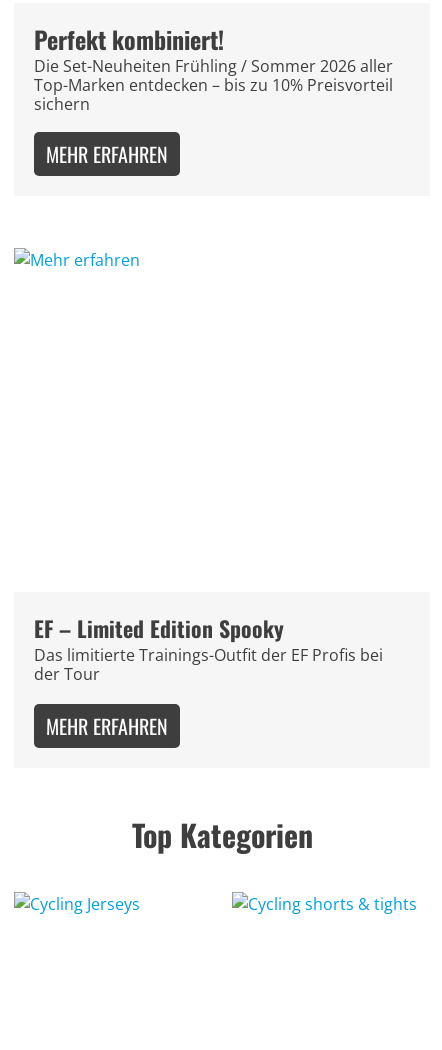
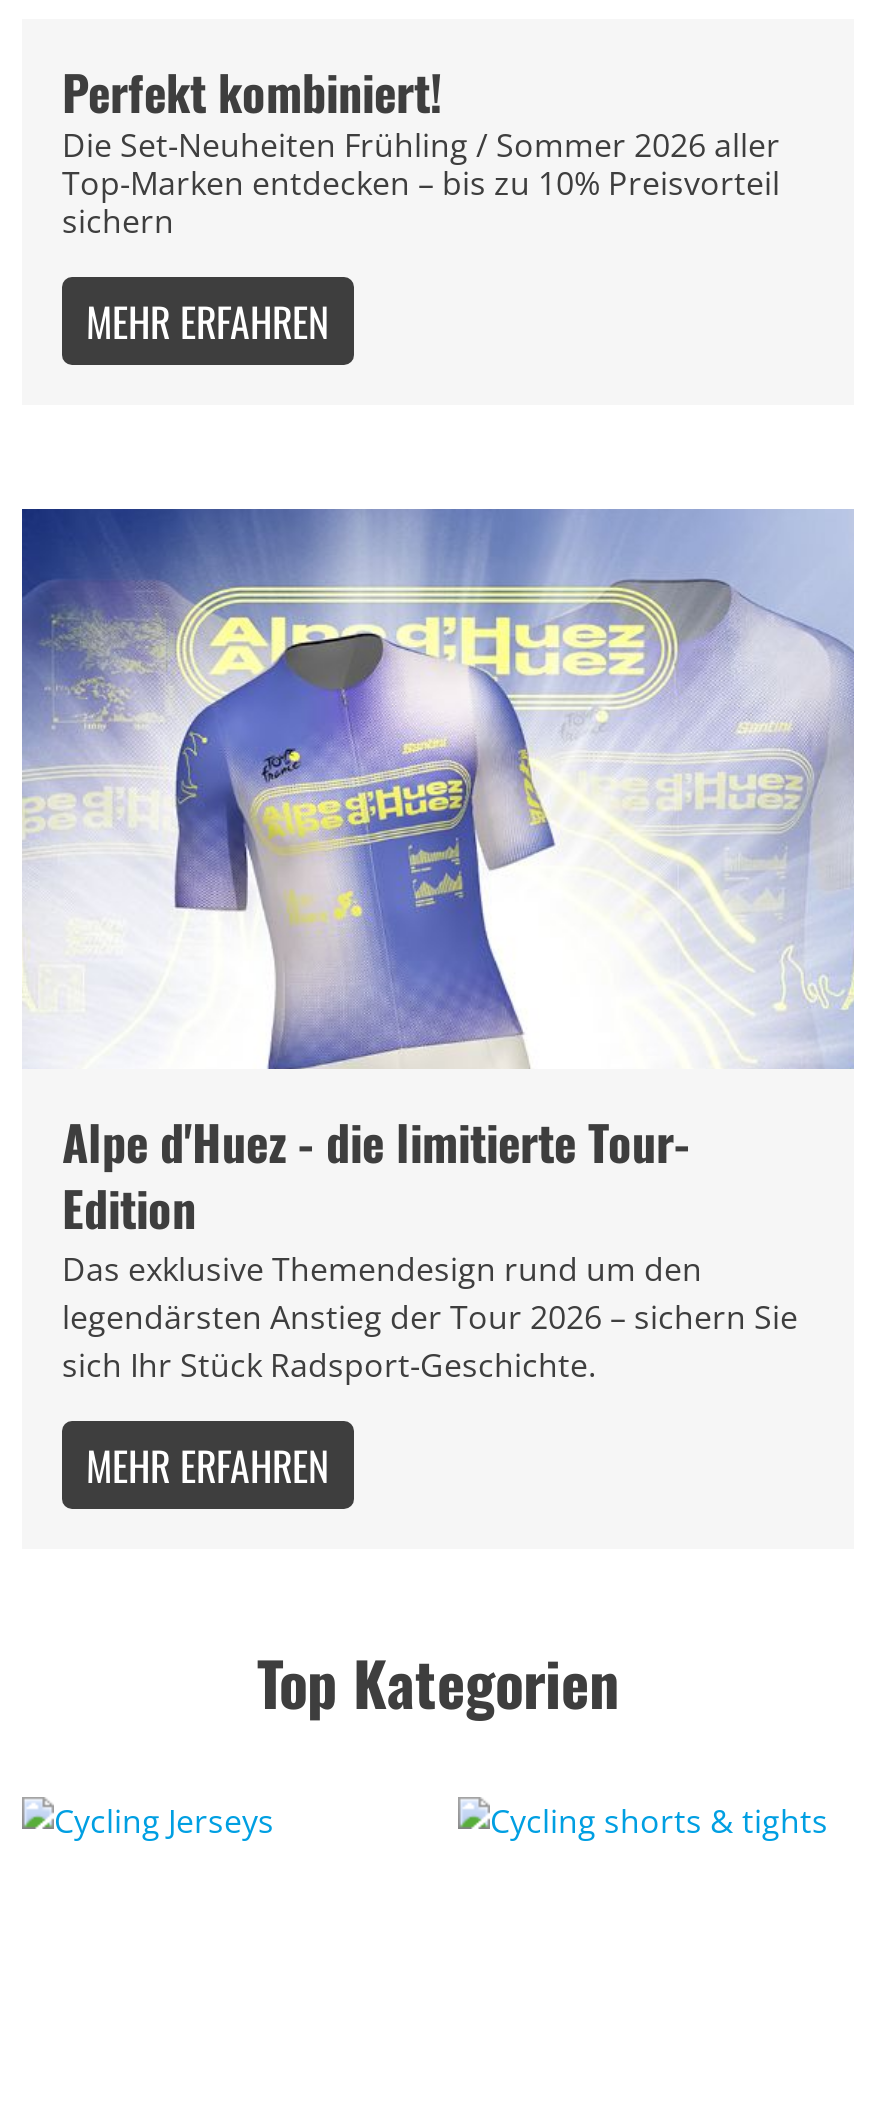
+ [image]

- EF – Limited Edition Spooky
- Das limitierte Trainings-Outfit der EF Profis bei
- der Tour
+ Alpe d'Huez - die limitierte Tour-
+ Edition
+ Das exklusive Themendesign rund um den
+ legendärsten Anstieg der Tour 2026 – sichern Sie
+ sich Ihr Stück Radsport-Geschichte.
